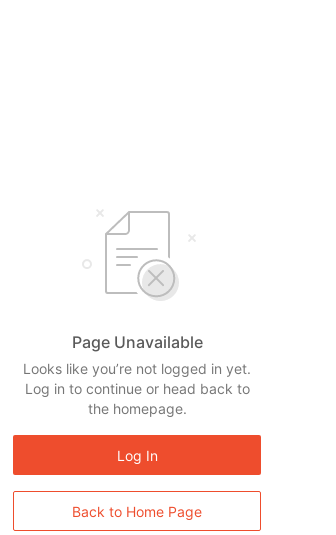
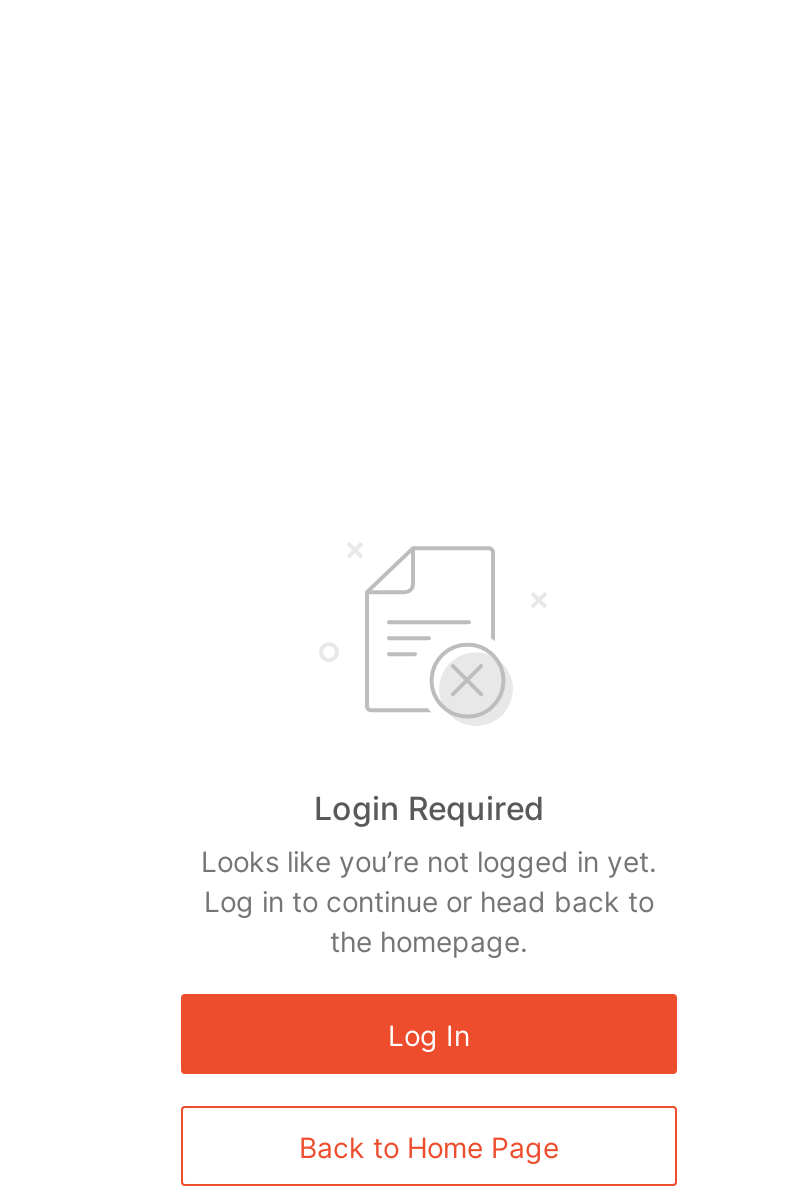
- Page Unavailable
+ Login Required
